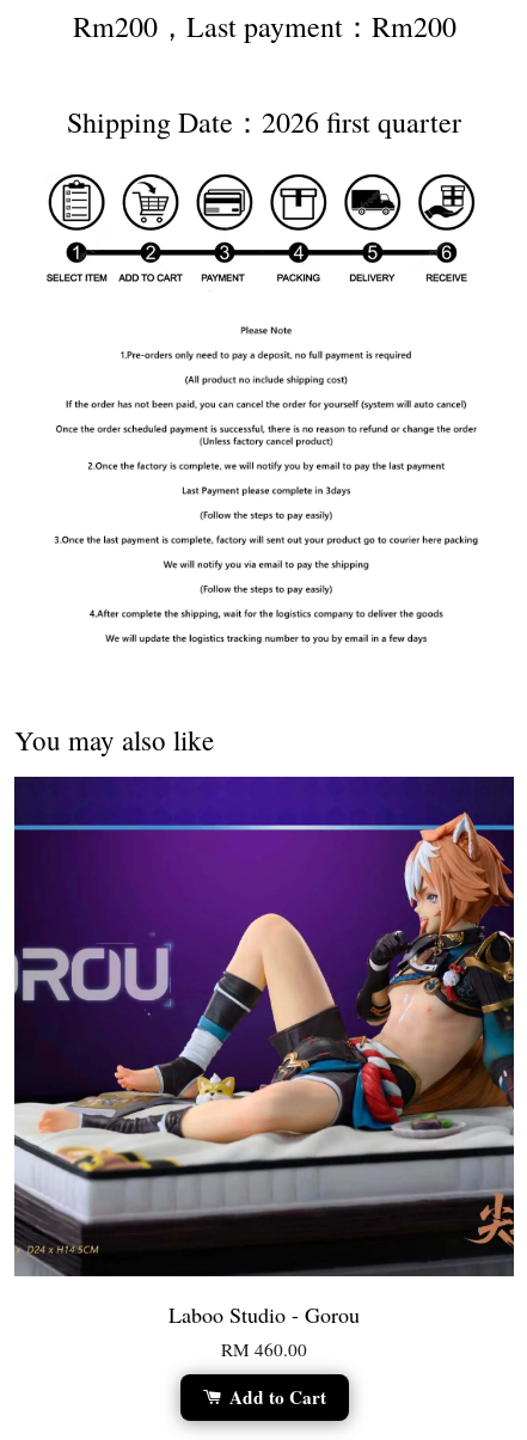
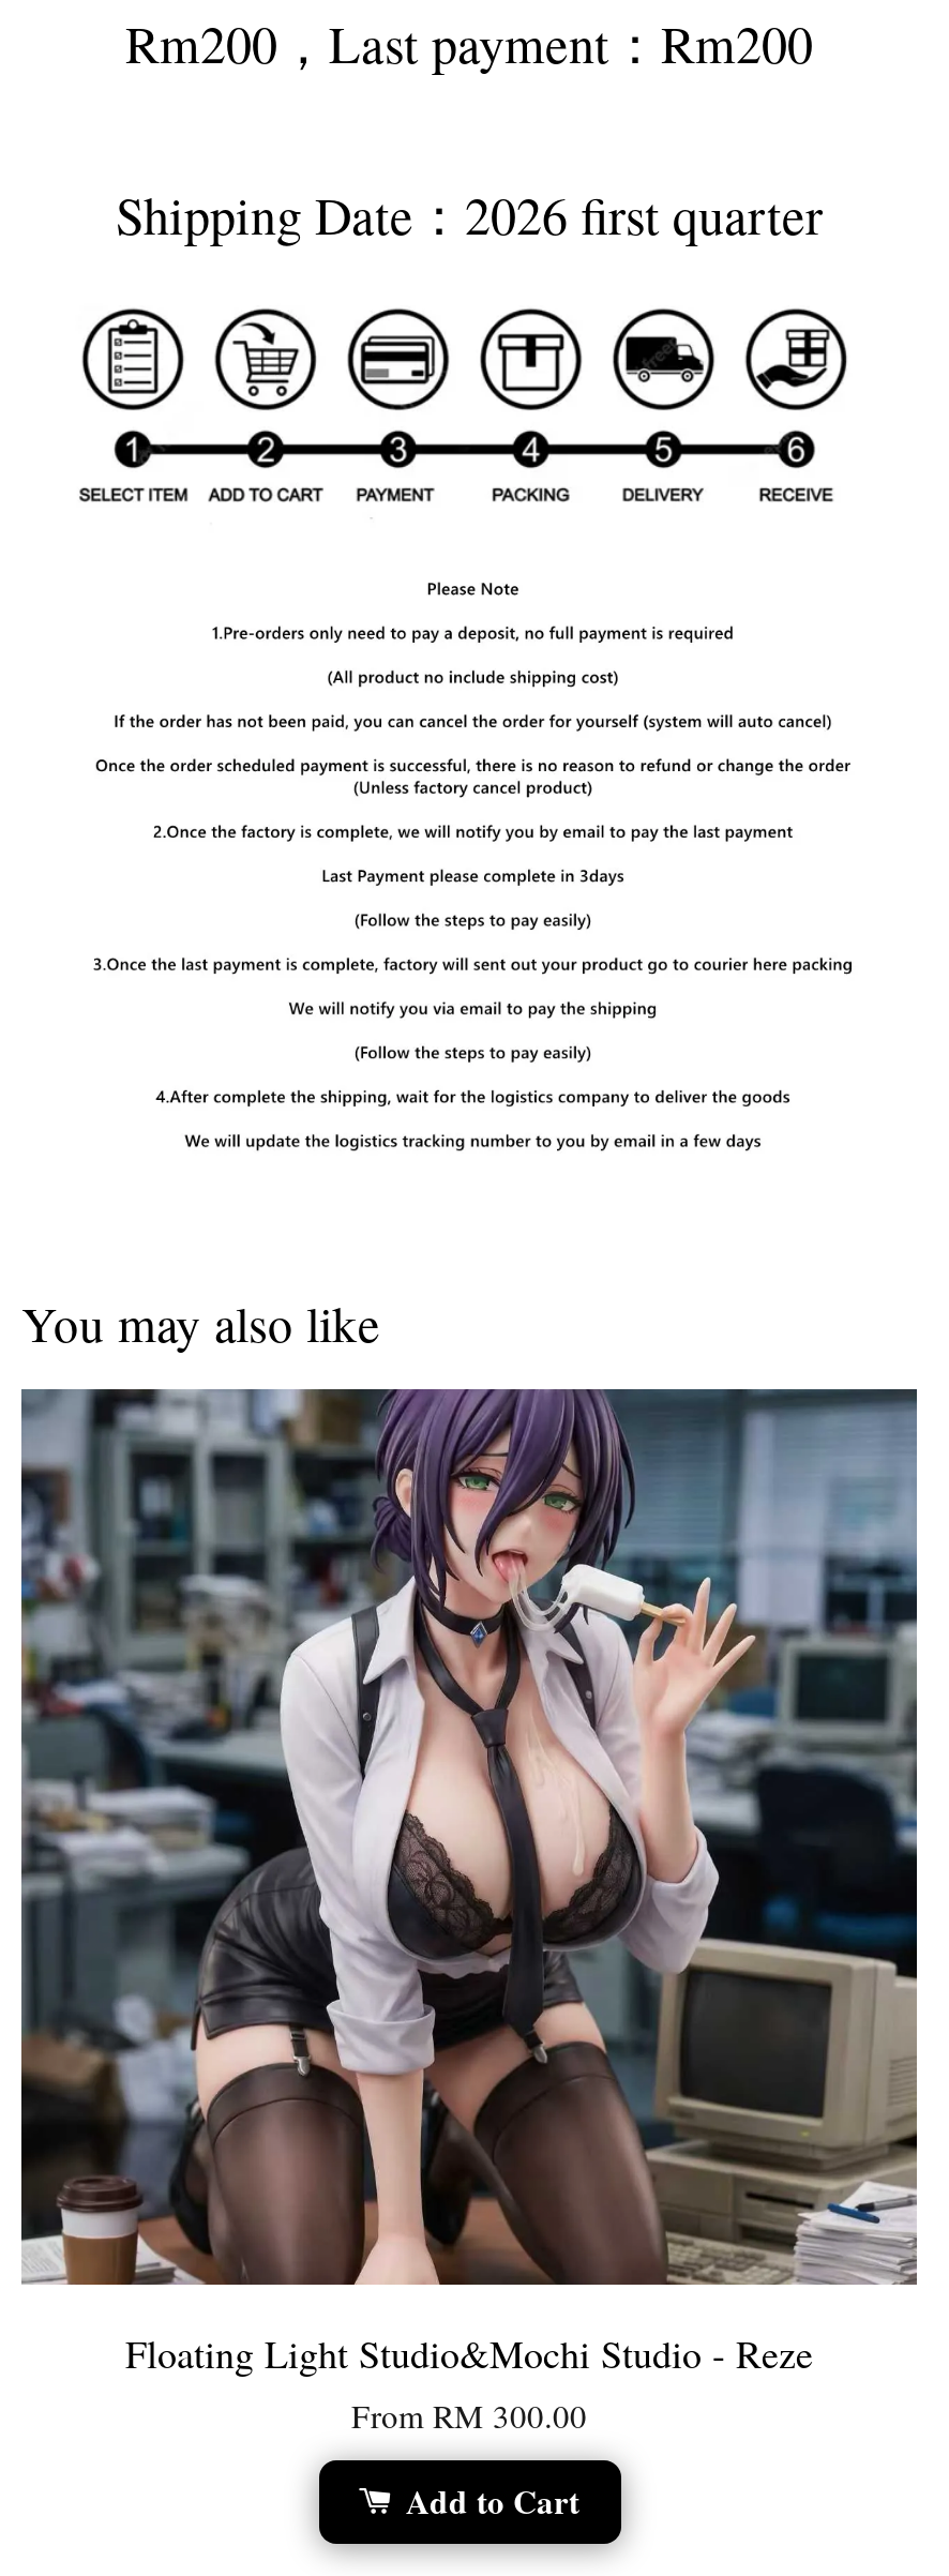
- [image]
- Laboo Studio - Gorou
- RM 460.00
+ [image]
+ Floating Light Studio&Mochi Studio - Reze
+ From RM 300.00
